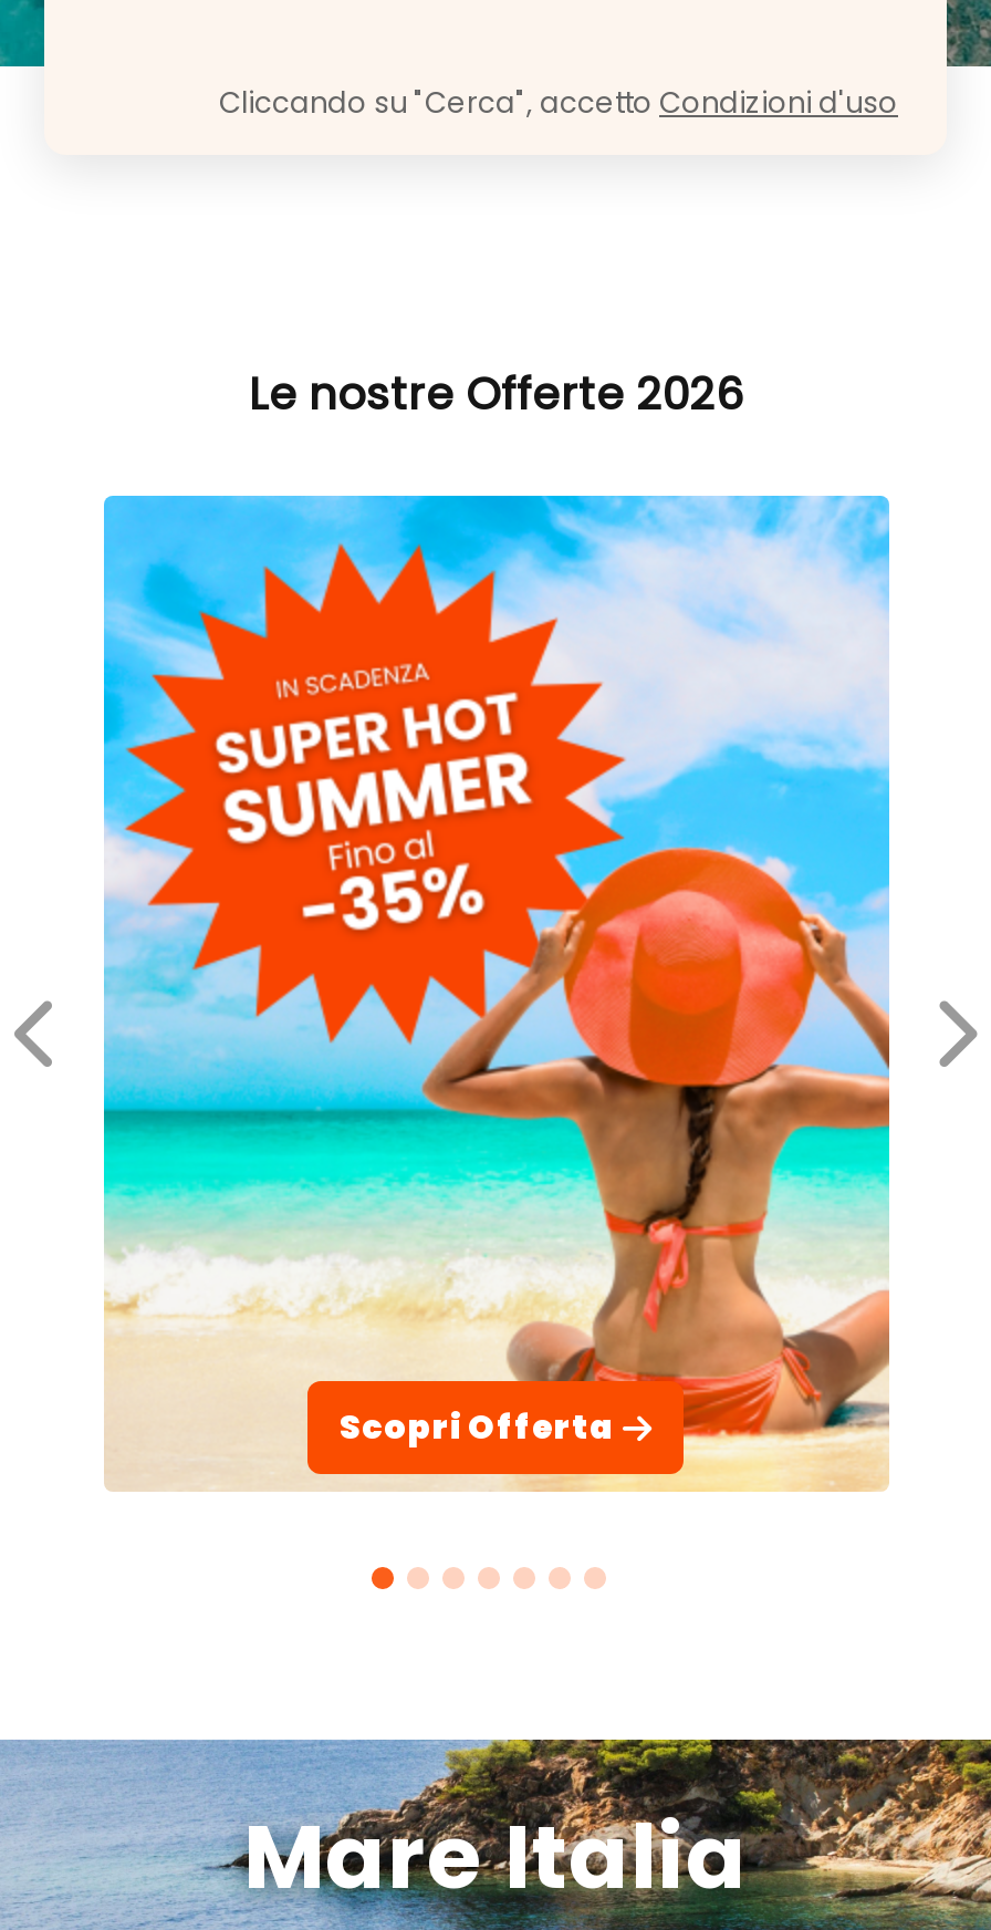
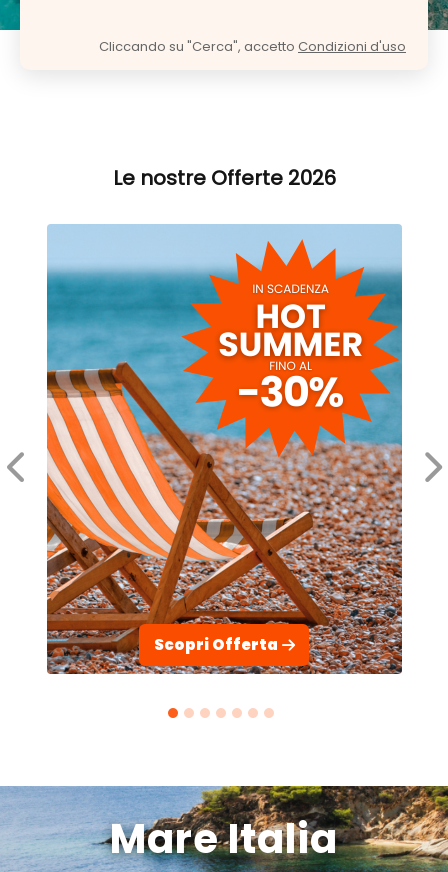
- [image]
+ [image]
